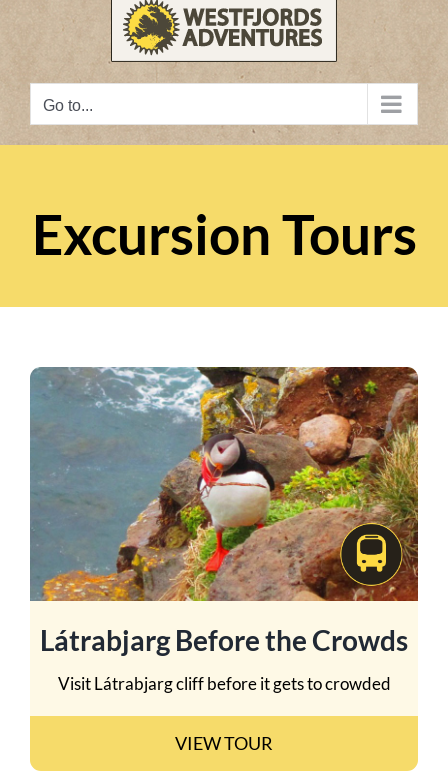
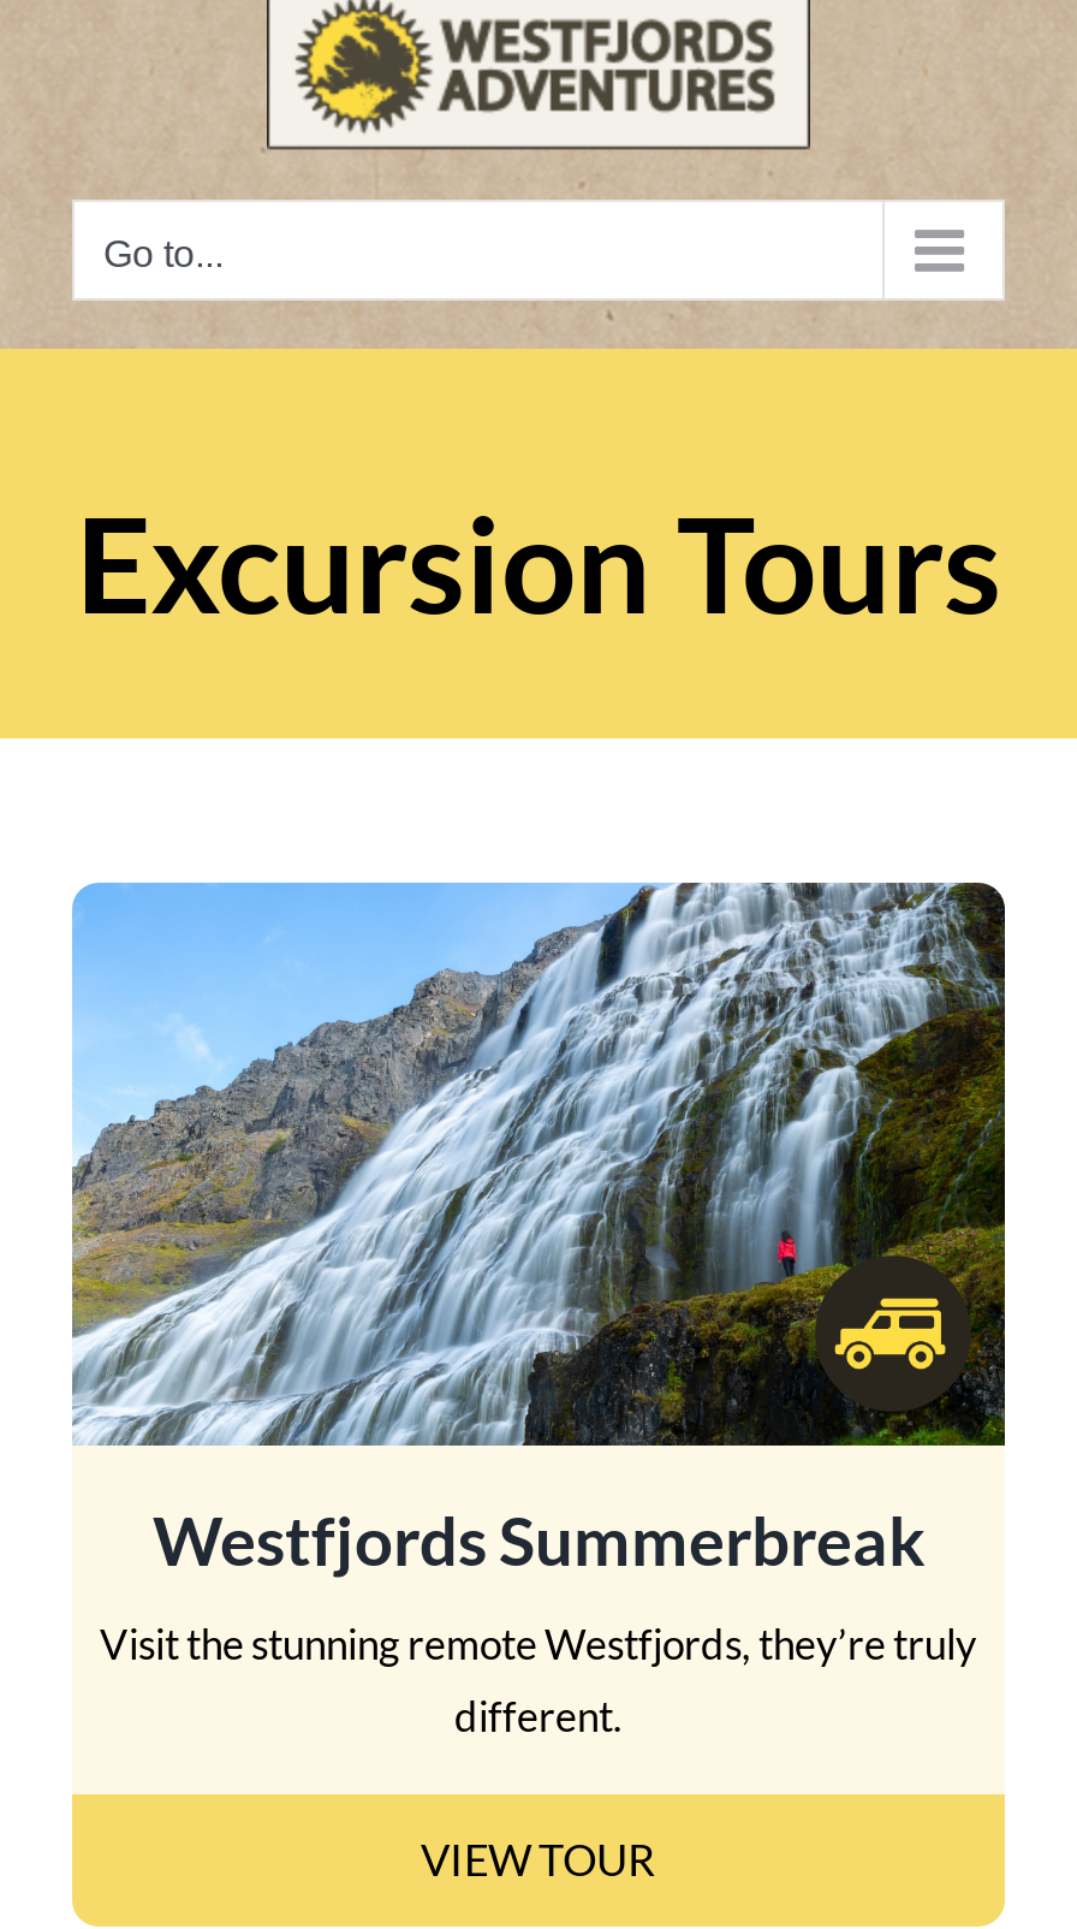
- [image]
- Látrabjarg Before the Crowds
+ [image]
+ Westfjords Summerbreak

- Visit Látrabjarg cliff before it gets to crowded
+ Visit the stunning remote Westfjords, they’re truly
+ different.
